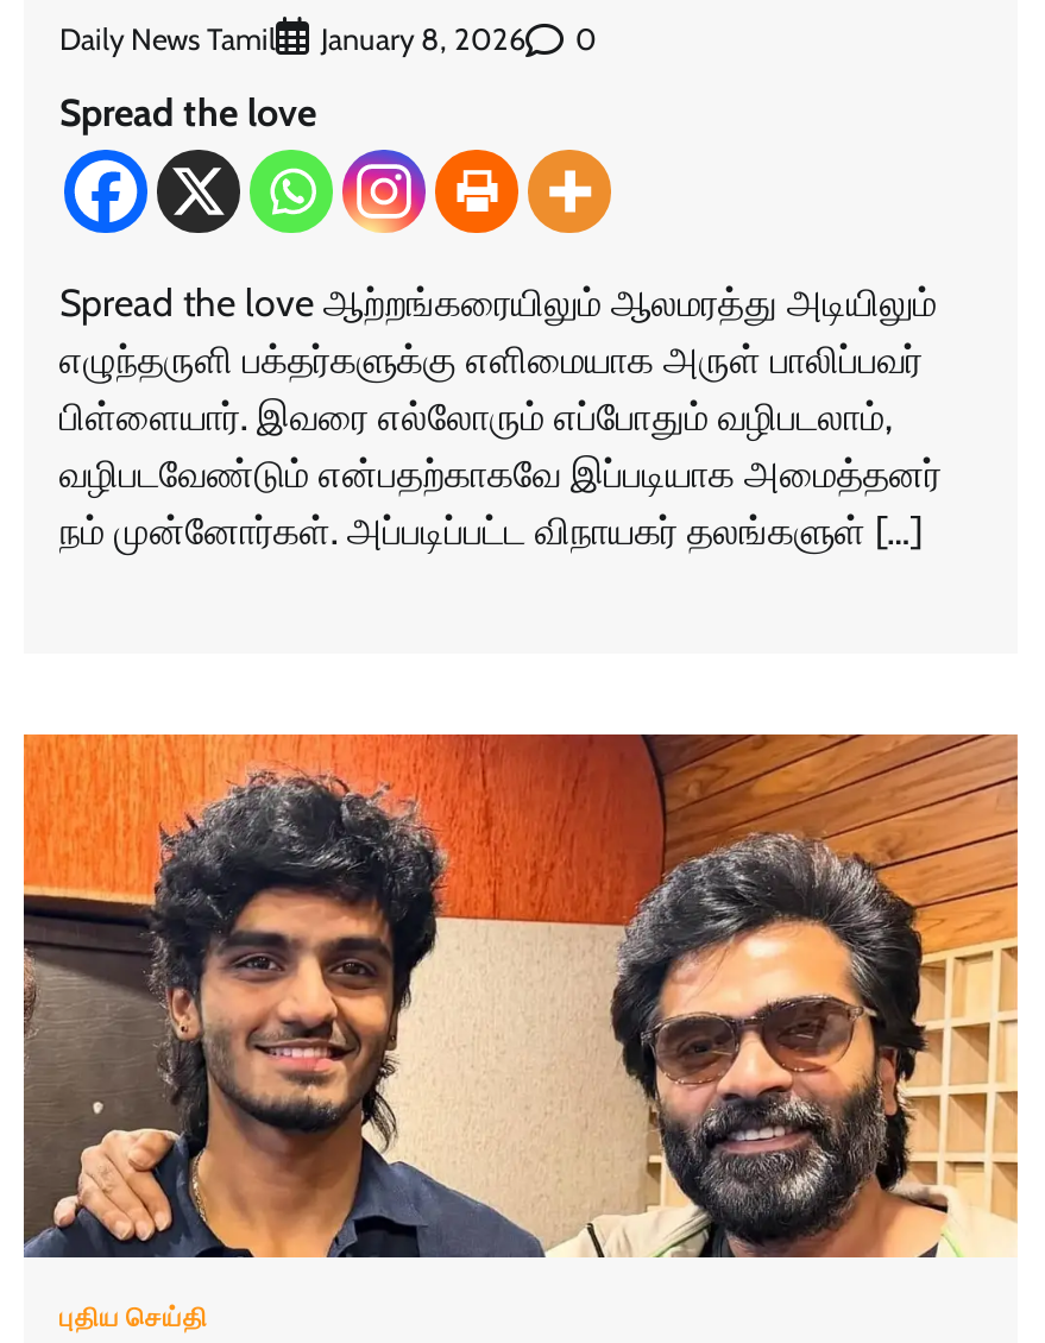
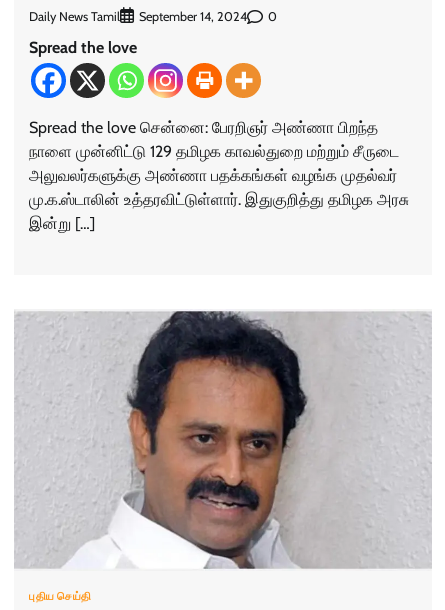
- January 8, 2026
+ September 14, 2024

- Spread the love ஆற்றங்கரையிலும் ஆலமரத்து அடியிலும்
- எழுந்தருளி பக்தர்களுக்கு எளிமையாக அருள் பாலிப்பவர்
- பிள்ளையார். இவரை எல்லோரும் எப்போதும் வழிபடலாம்,
- வழிபடவேண்டும் என்பதற்காகவே இப்படியாக அமைத்தனர்
- நம் முன்னோர்கள். அப்படிப்பட்ட விநாயகர் தலங்களுள் […]
+ Spread the love சென்னை: பேரறிஞர் அண்ணா பிறந்த
+ நாளை முன்னிட்டு 129 தமிழக காவல்துறை மற்றும் சீருடை
+ அலுவலர்களுக்கு அண்ணா பதக்கங்கள் வழங்க முதல்வர்
+ மு.க.ஸ்டாலின் உத்தரவிட்டுள்ளார். இதுகுறித்து தமிழக அரசு
+ இன்று […]

- [image]
+ [image]
